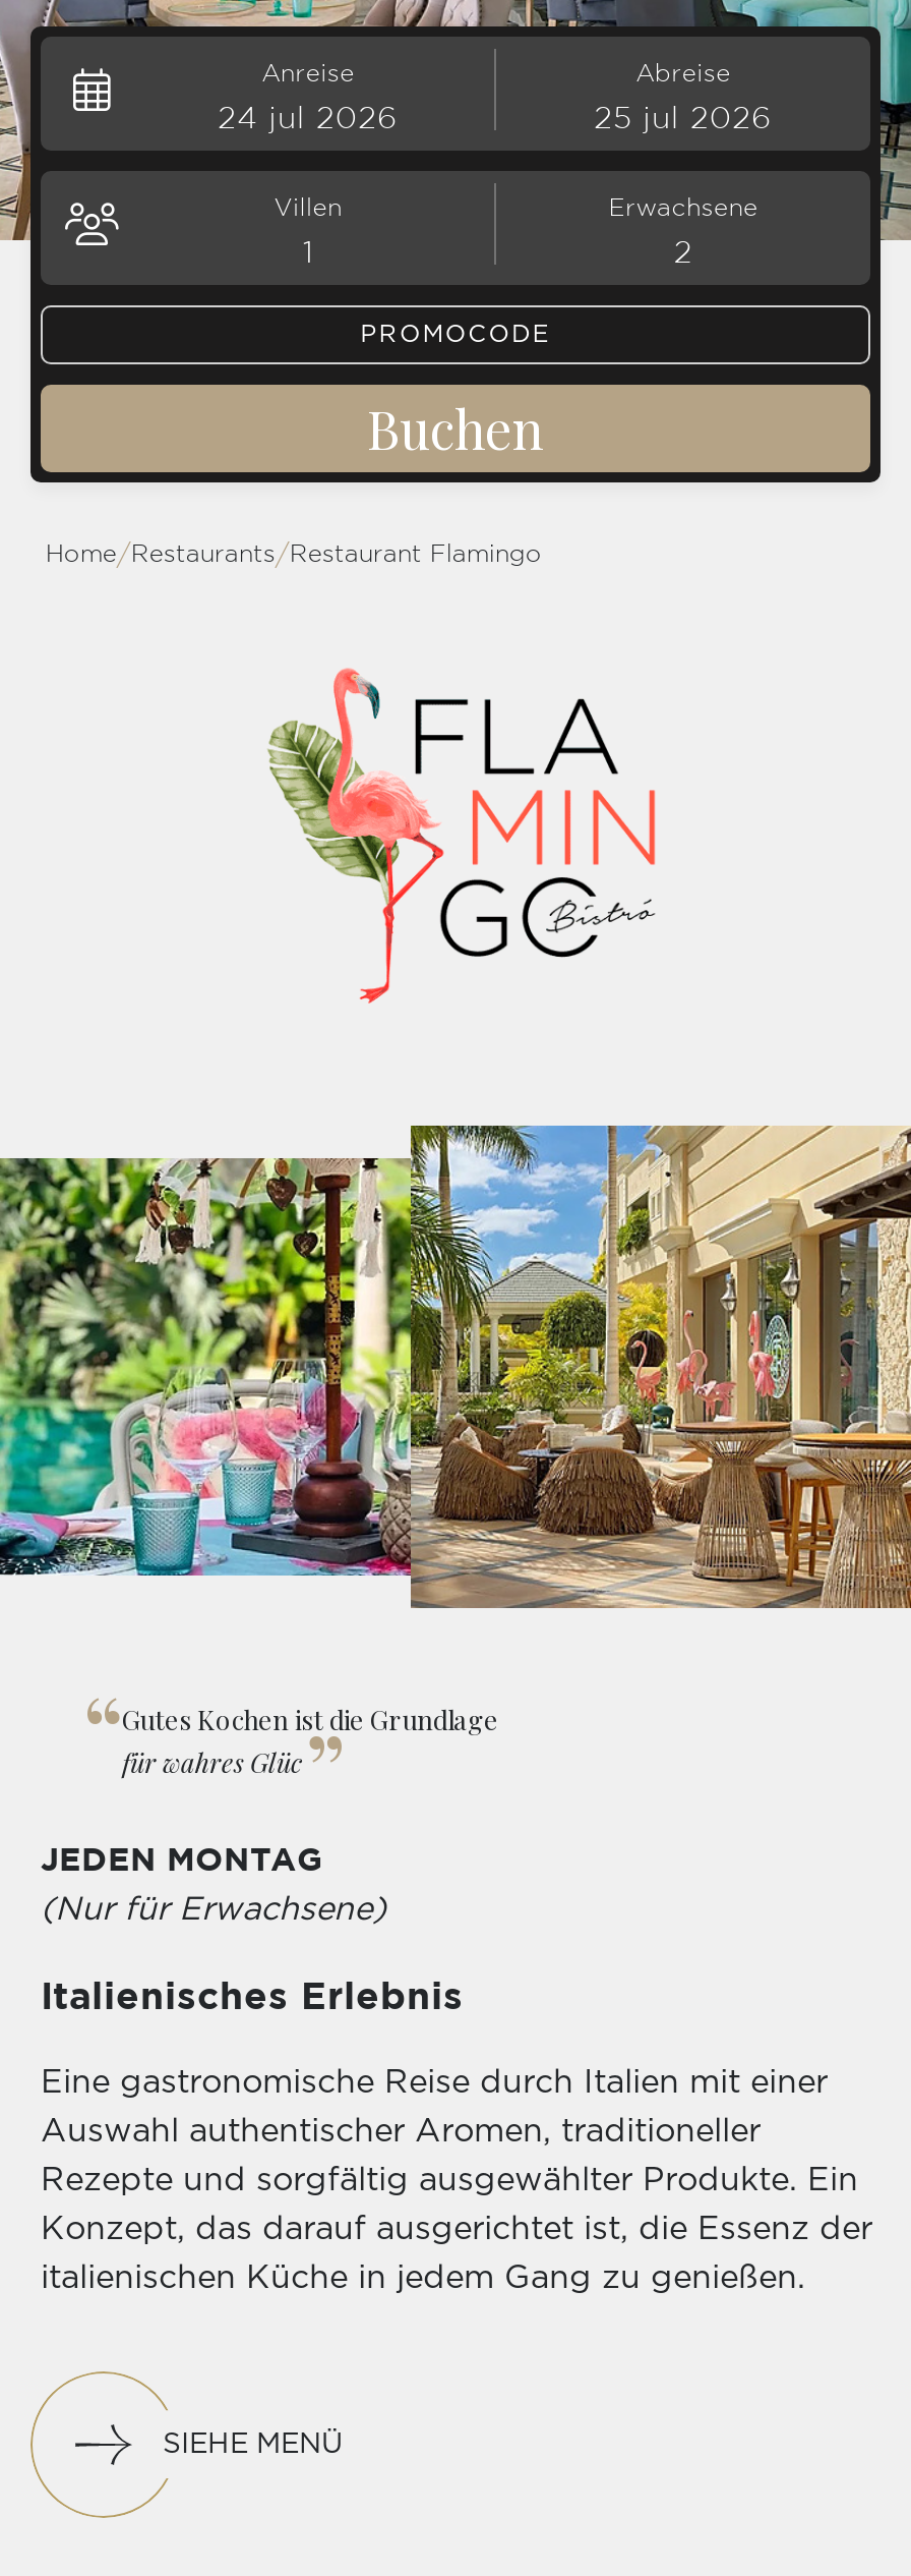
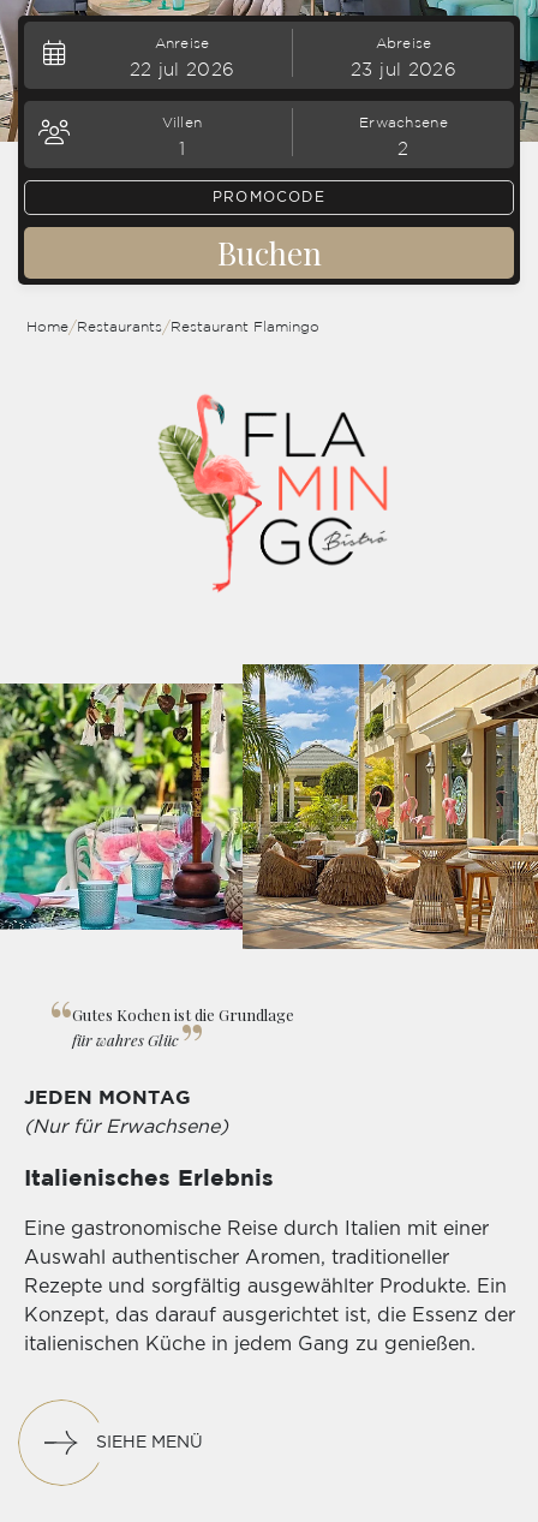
- 24 jul 2026
+ 22 jul 2026

- 25 jul 2026
+ 23 jul 2026
